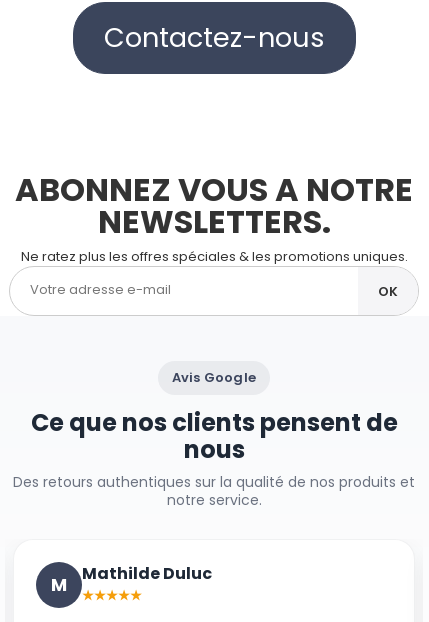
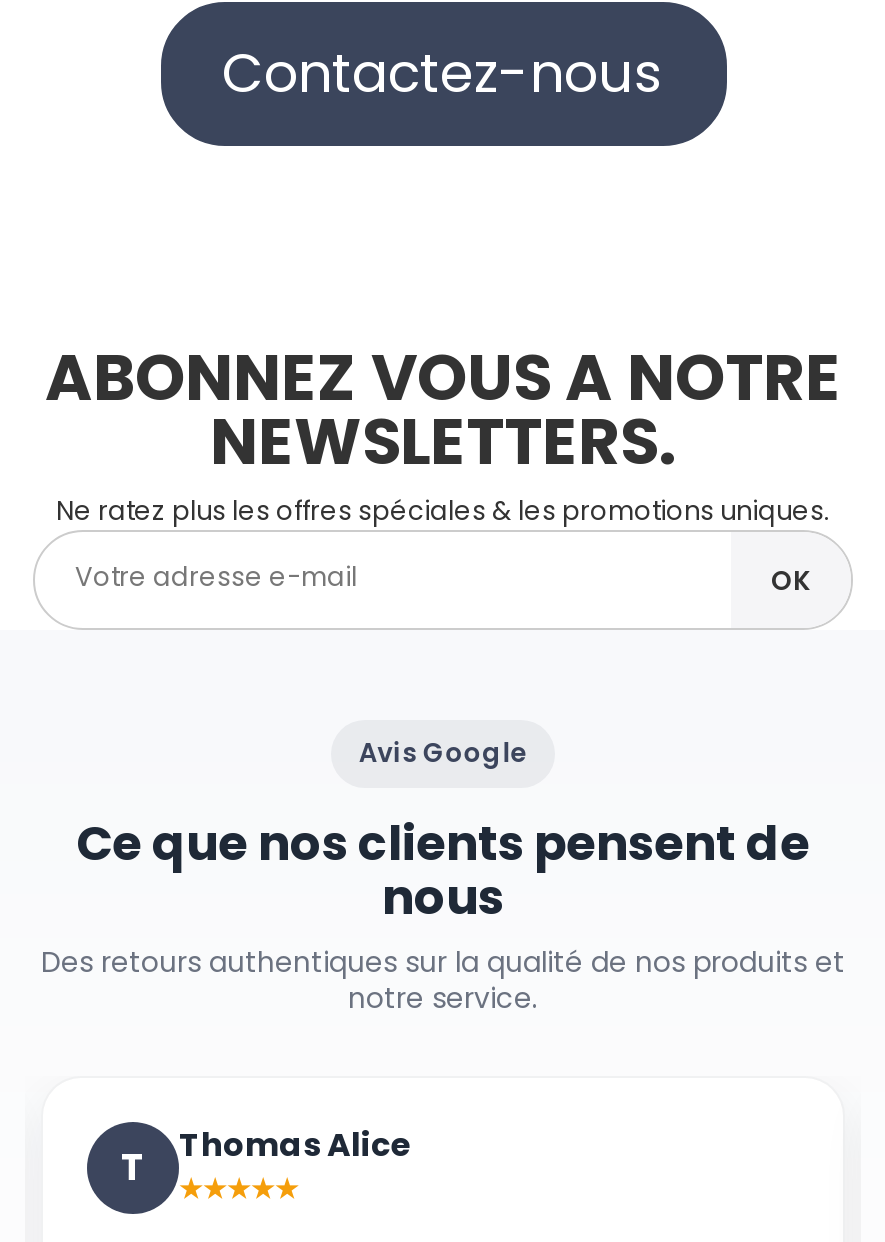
- M
- Mathilde Duluc
+ T
+ Thomas Alice
